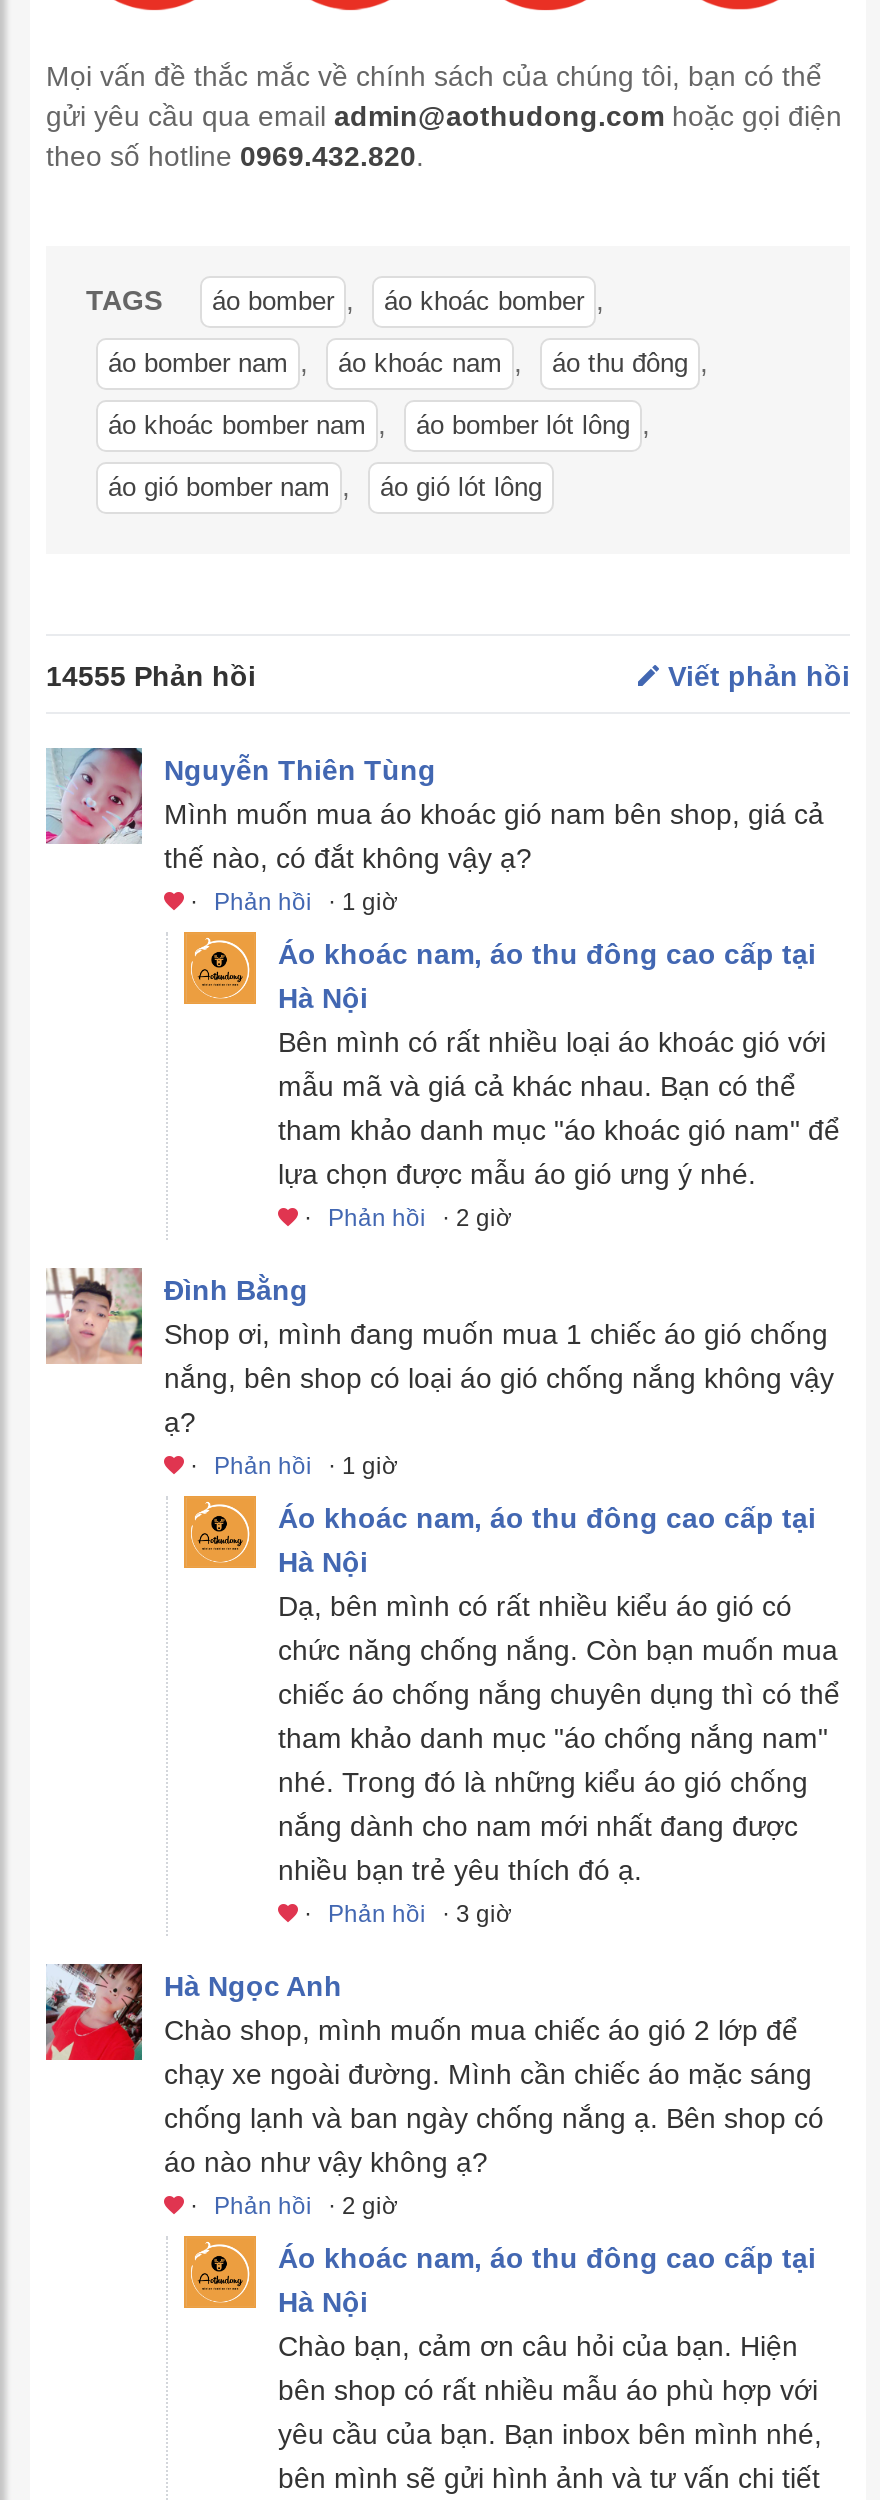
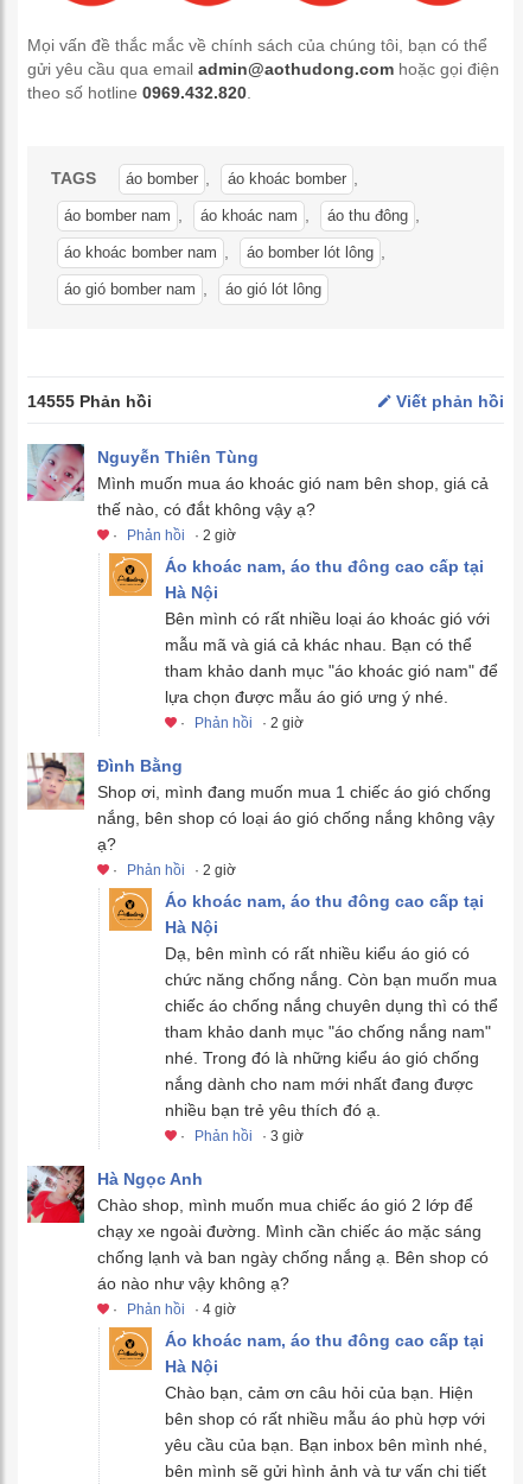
- · Phản hồi · 1 giờ
+ · Phản hồi · 2 giờ

- · Phản hồi · 1 giờ
+ · Phản hồi · 2 giờ

- · Phản hồi · 2 giờ
+ · Phản hồi · 4 giờ
